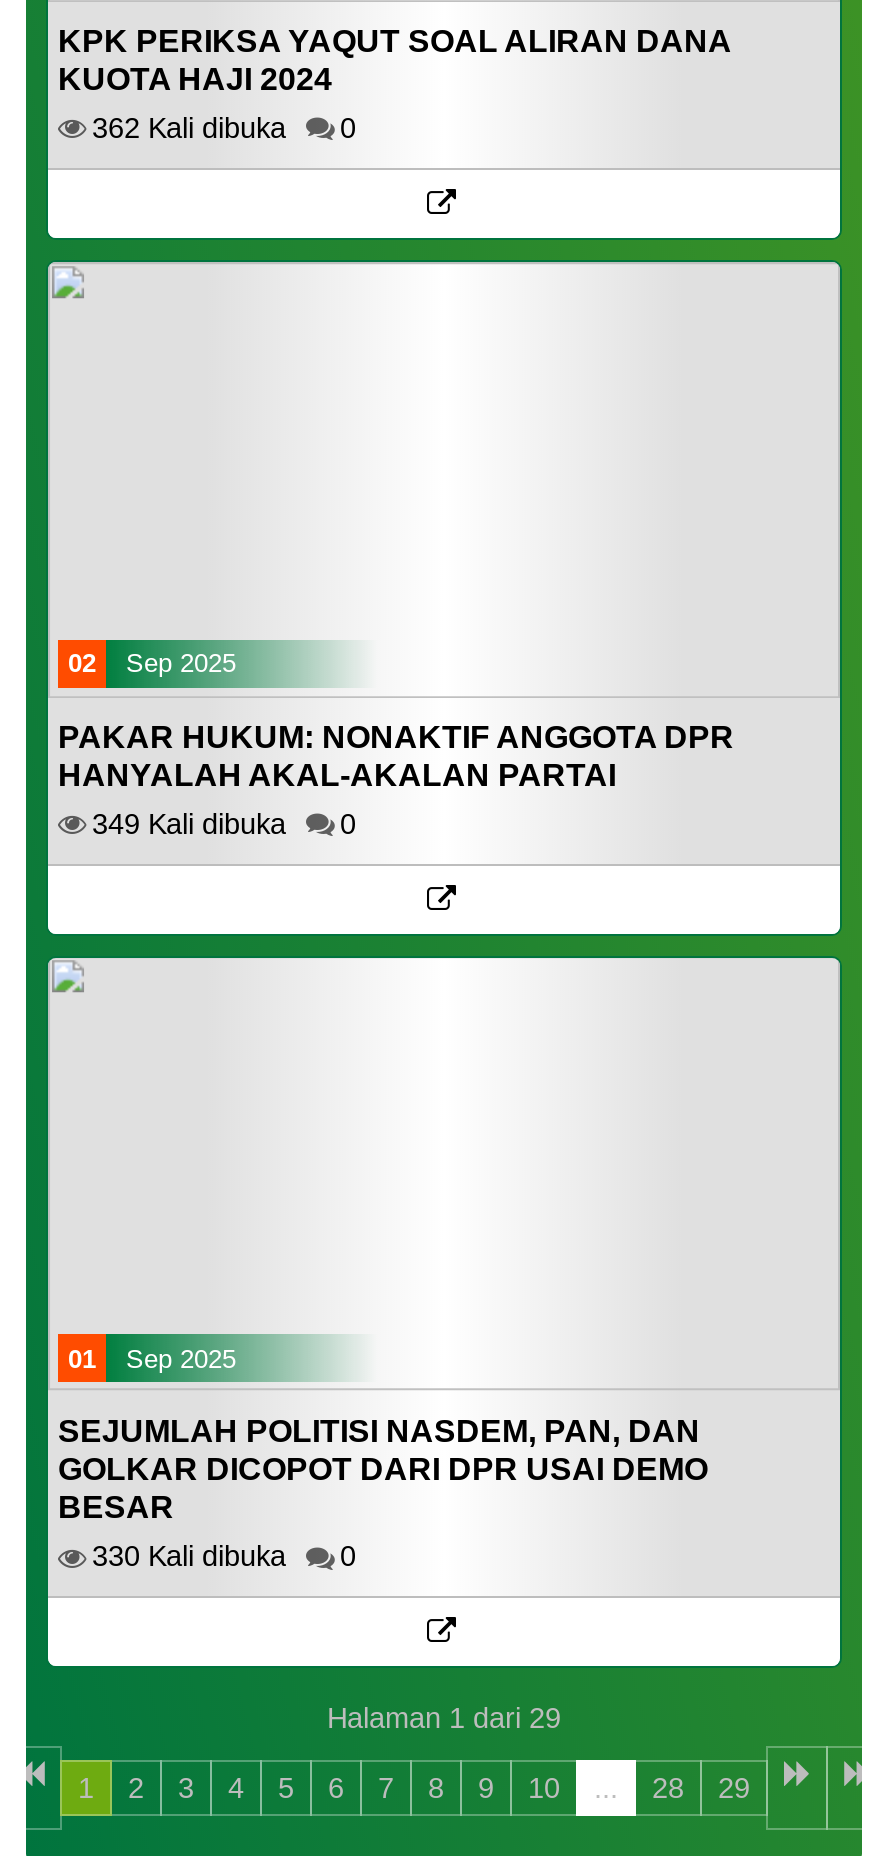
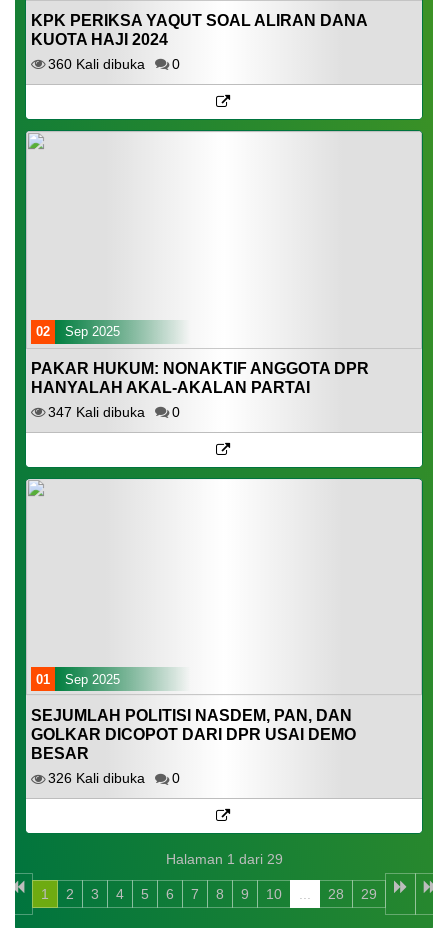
- 362 Kali dibuka 0
+ 360 Kali dibuka 0

- 349 Kali dibuka 0
+ 347 Kali dibuka 0

- 330 Kali dibuka 0
+ 326 Kali dibuka 0
